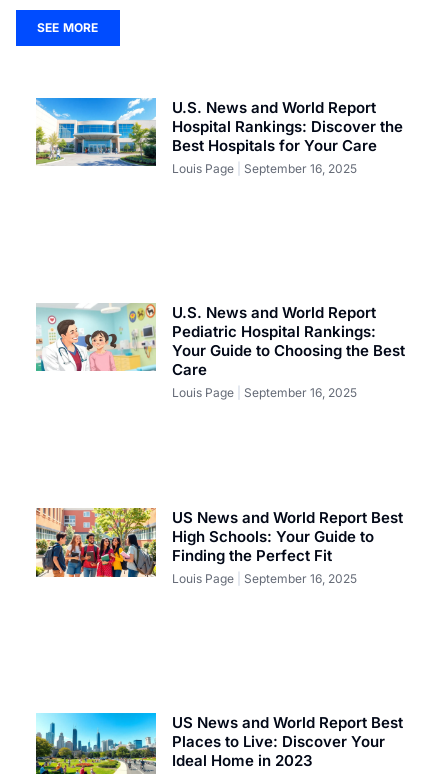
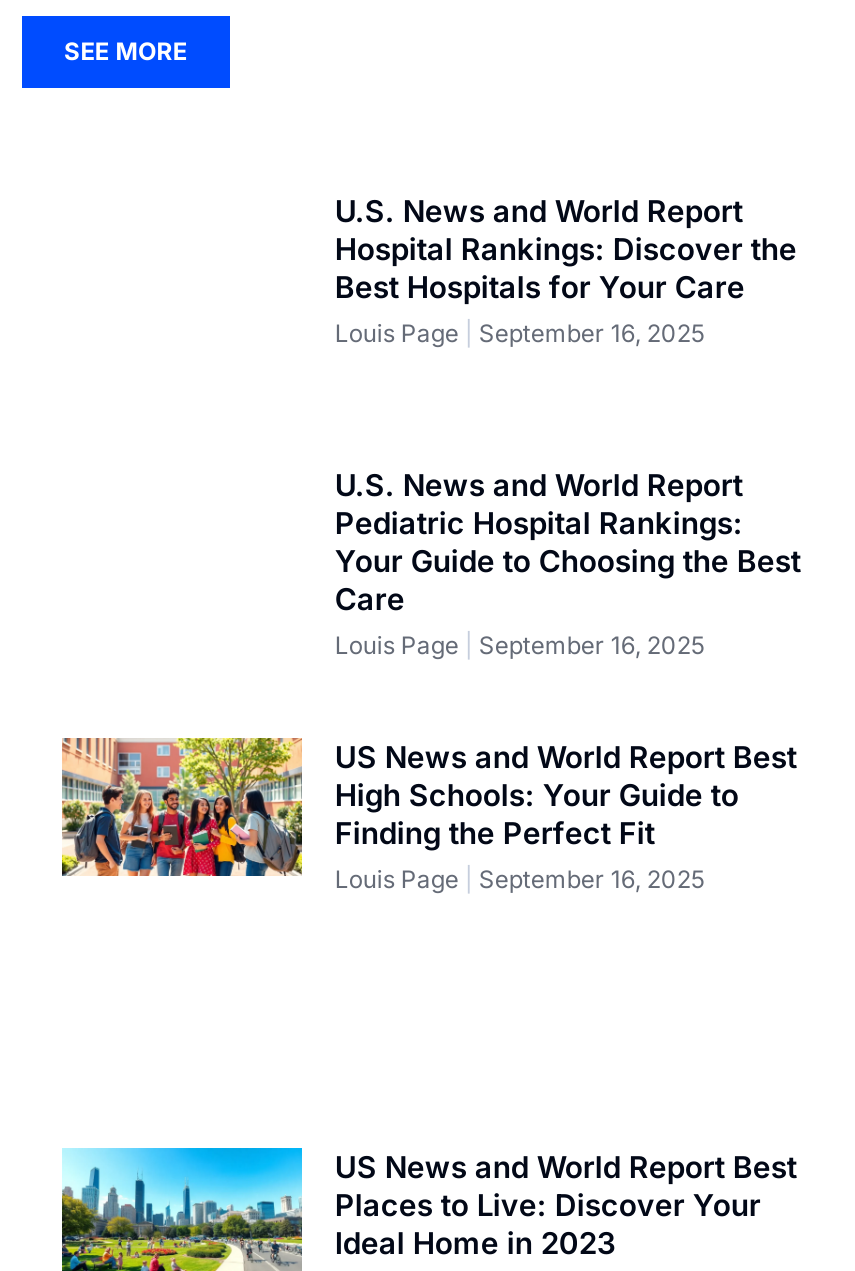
- [image]

- [image]
